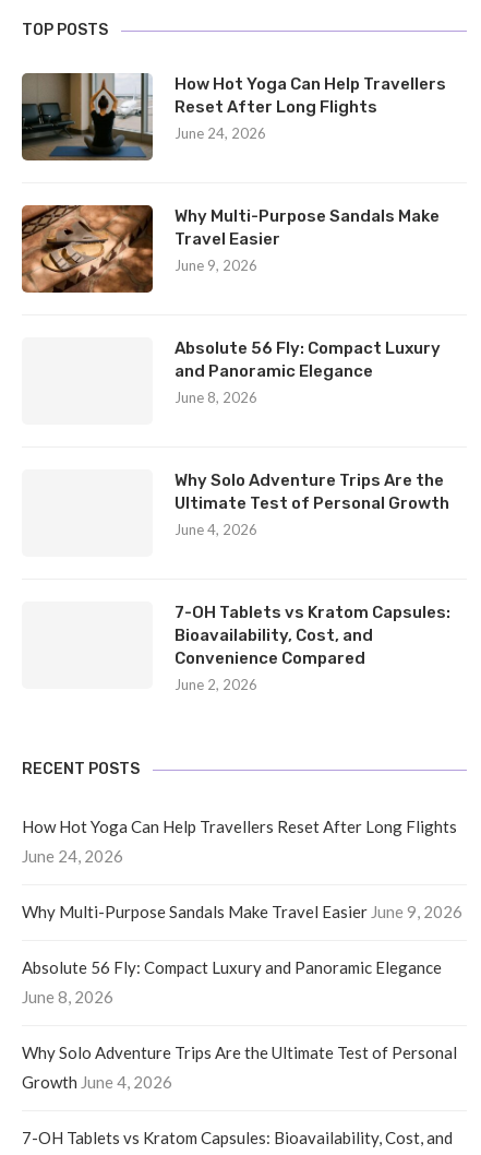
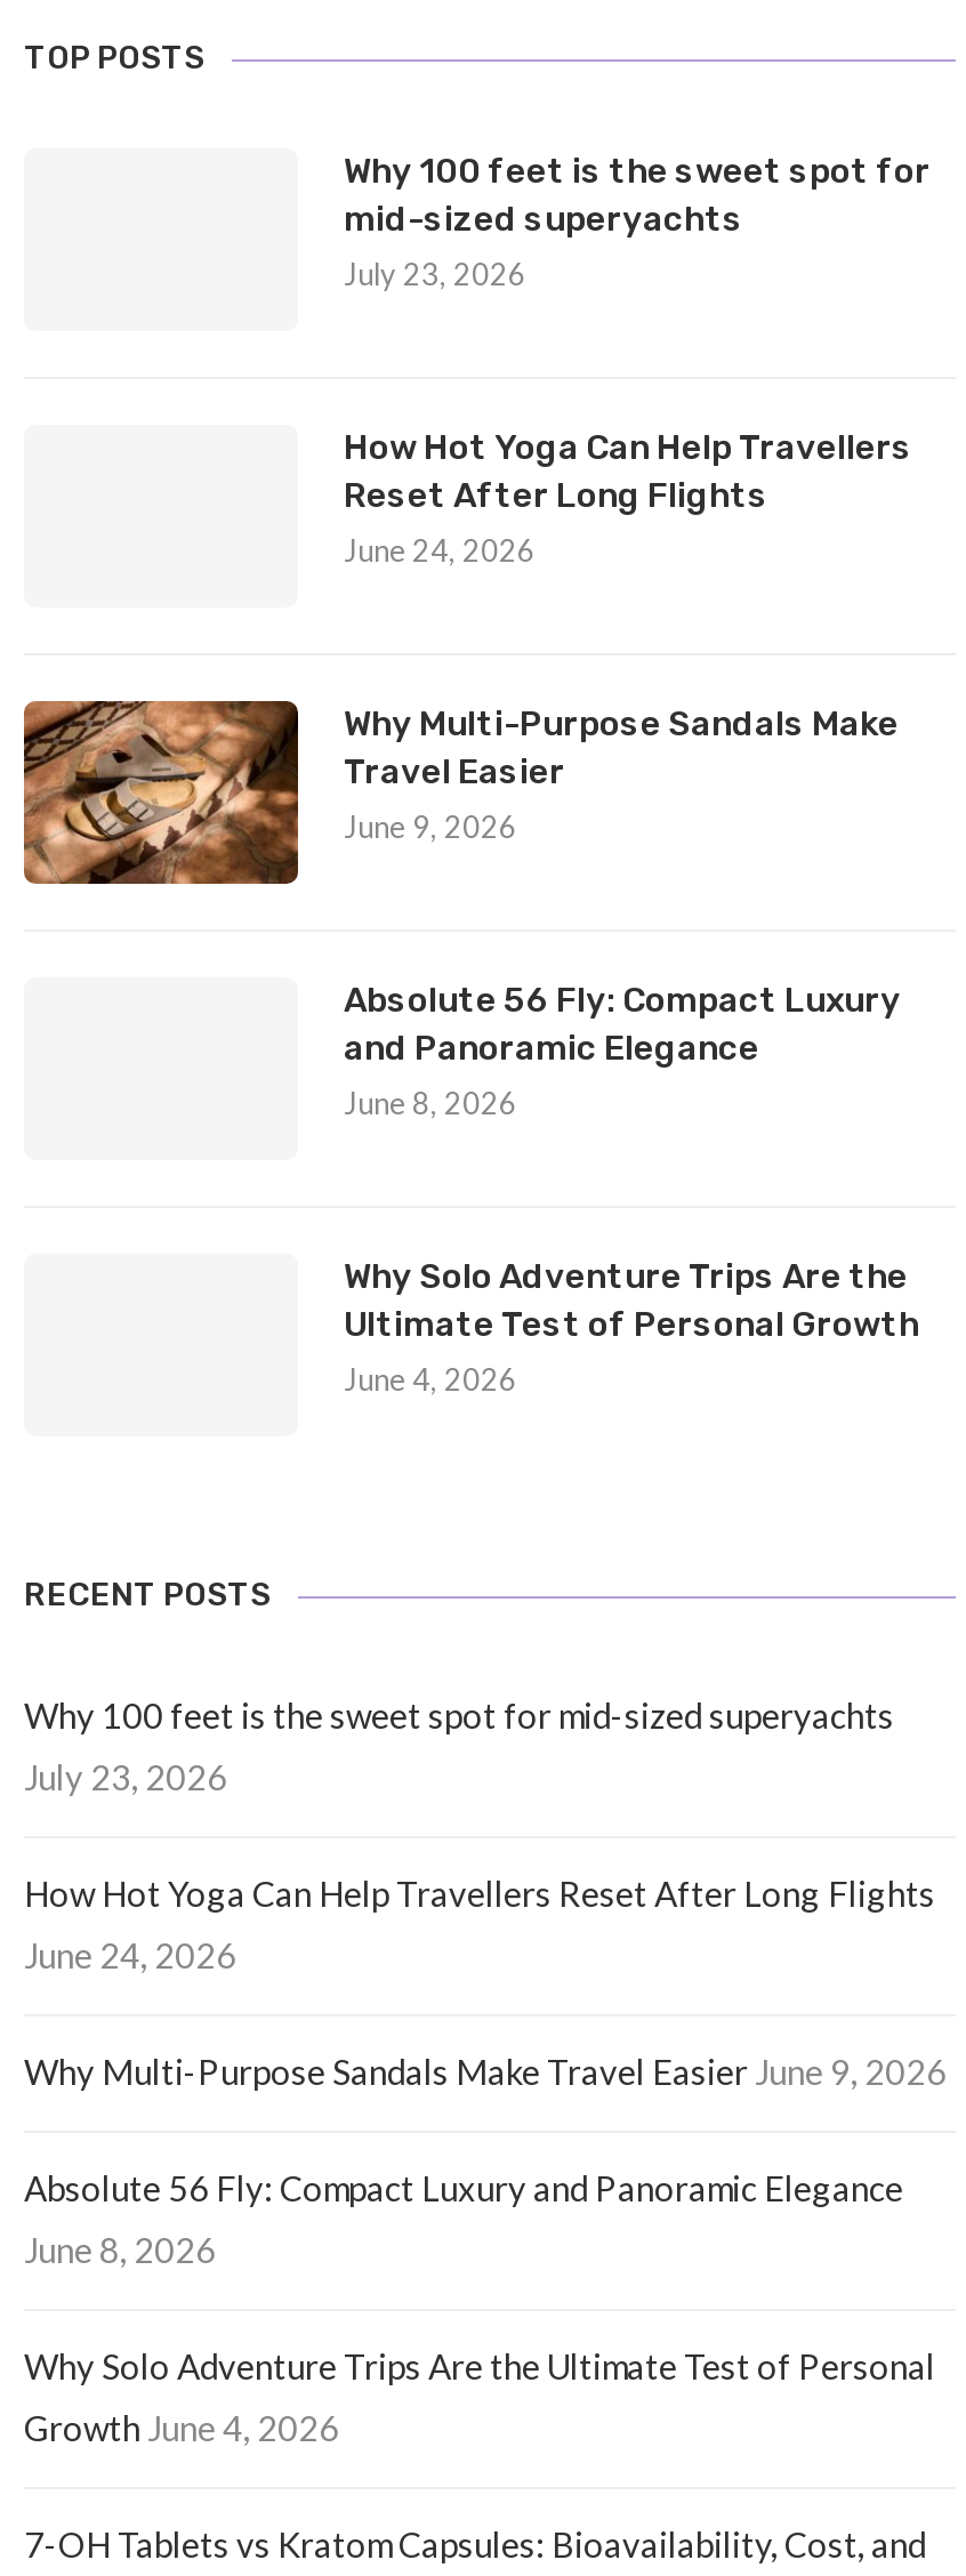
+ Why 100 feet is the sweet spot for
+ mid-sized superyachts
+ July 23, 2026

moved down: [image] | How Hot Yoga Can Help Travellers | Reset After Long Flights | ... | Ultimate Test of Personal Growth | June 4, 2026

- [image]

- 7-OH Tablets vs Kratom Capsules:
- Bioavailability, Cost, and
- Convenience Compared
- June 2, 2026

+ Why 100 feet is the sweet spot for mid-sized superyachts
+ July 23, 2026
